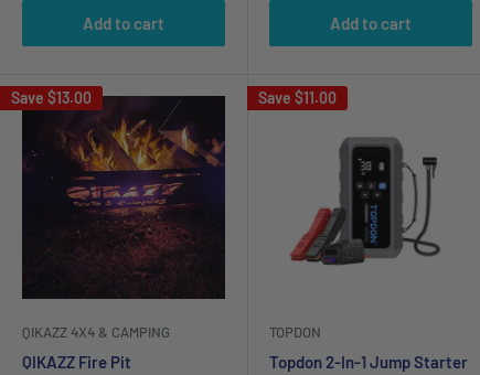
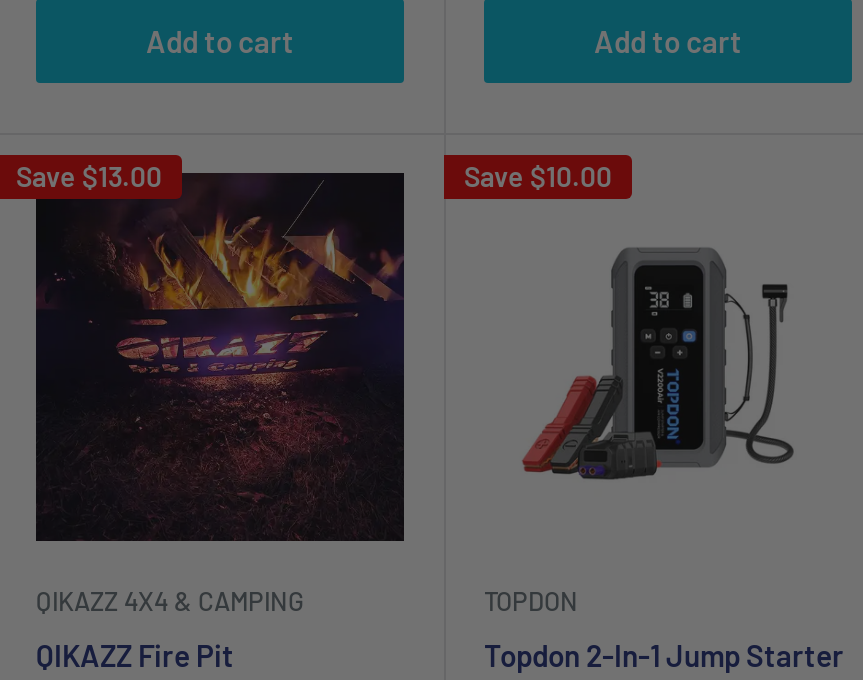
- Save $11.00
+ Save $10.00
